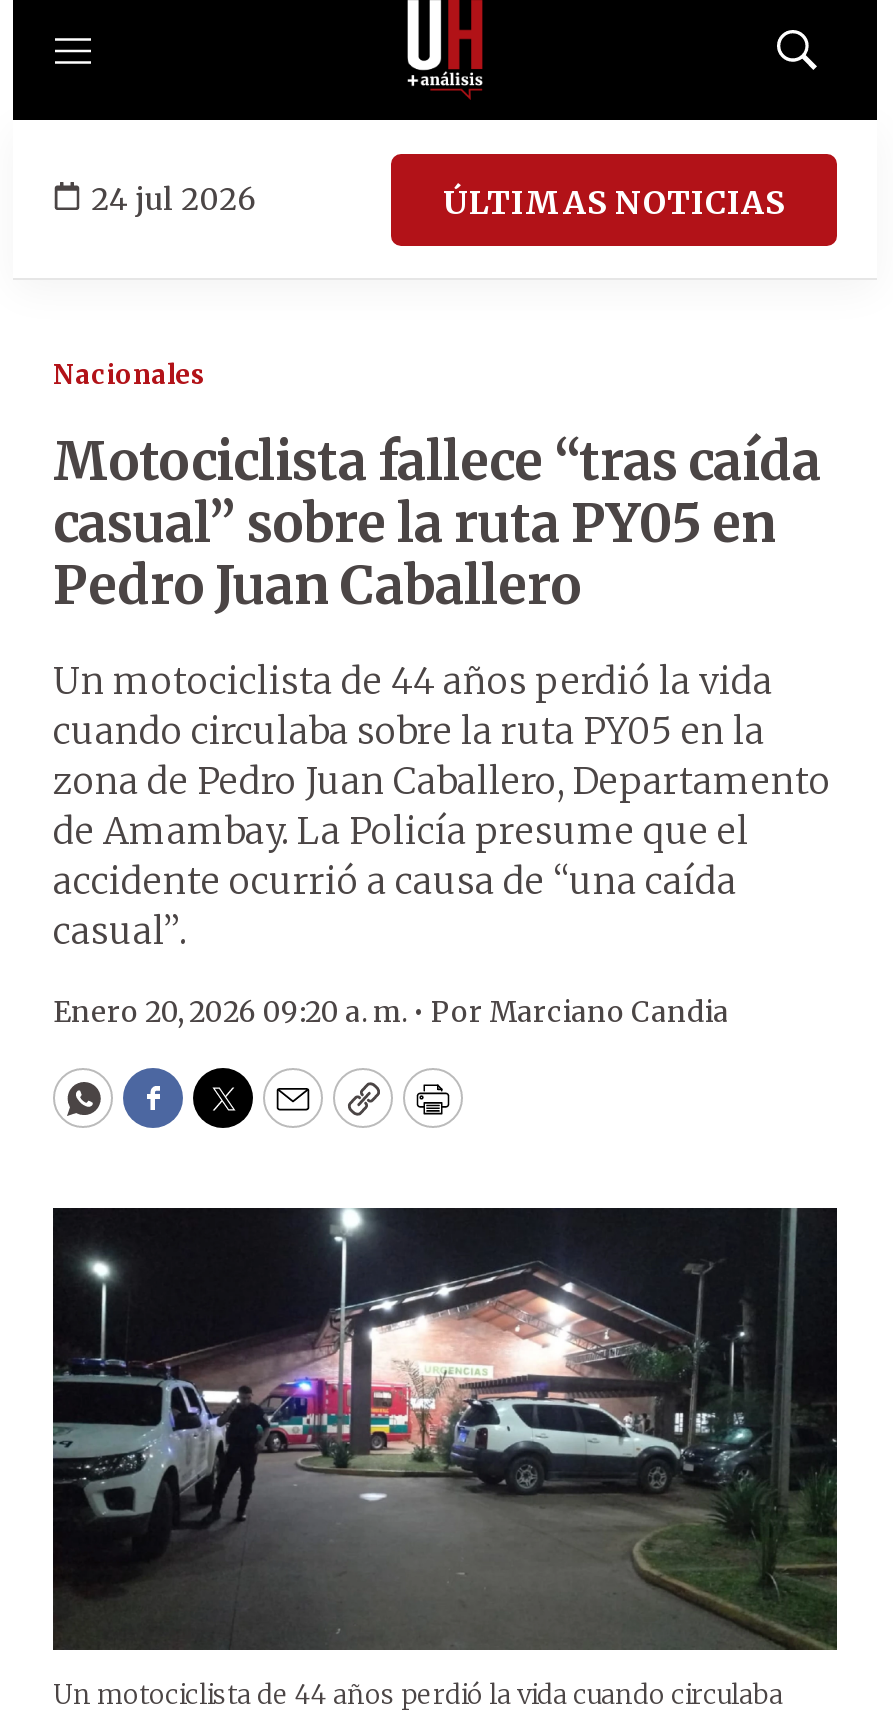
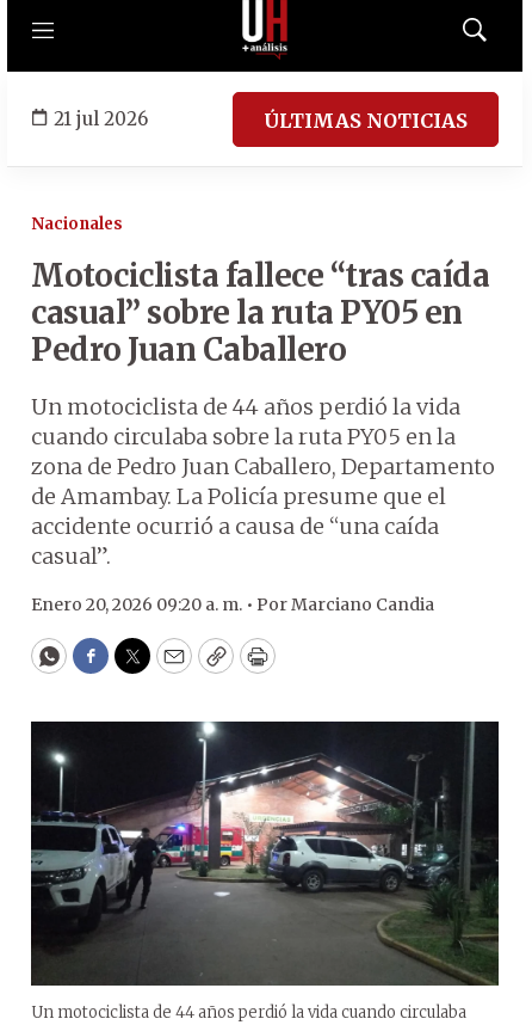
- 24 jul 2026
+ 21 jul 2026
